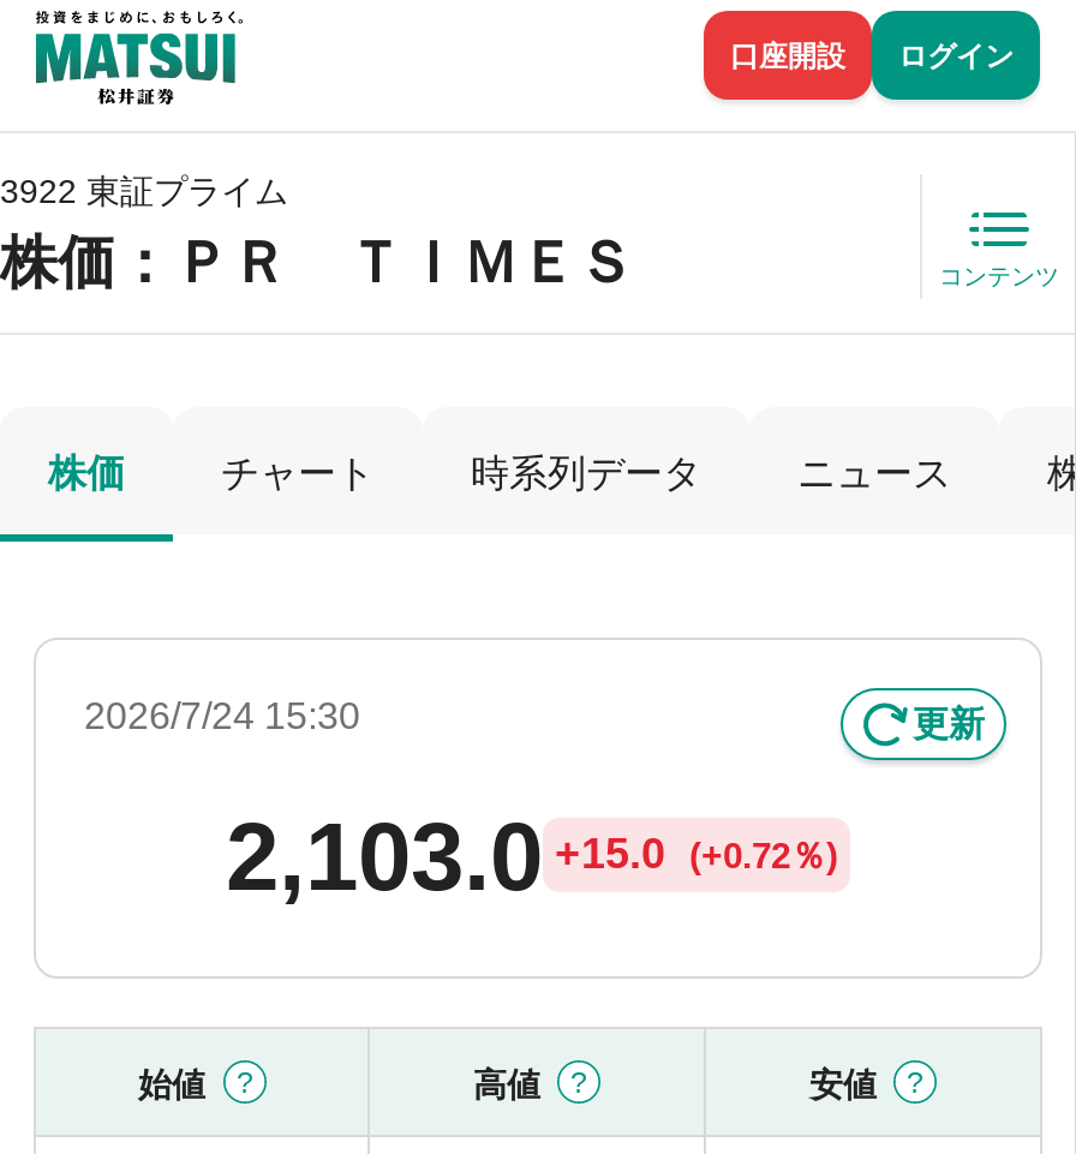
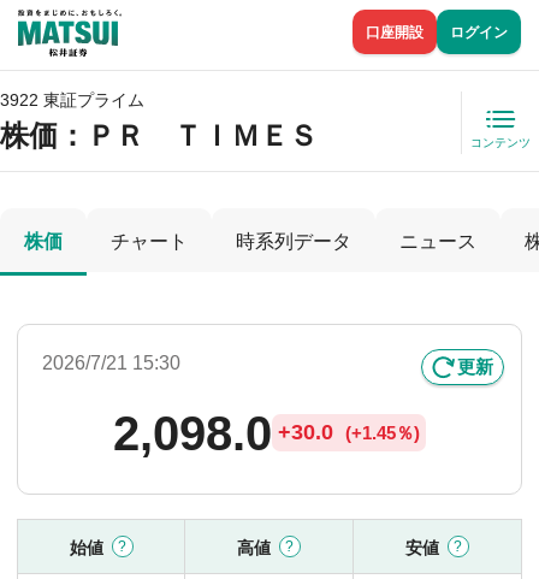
- 2026/7/24 15:30
+ 2026/7/21 15:30

- 2,103.0 +15.0 (+0.72％)
+ 2,098.0 +30.0 (+1.45％)
